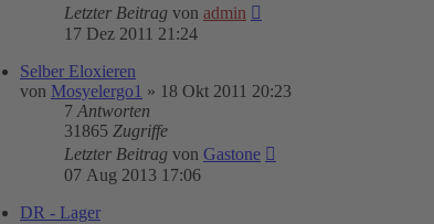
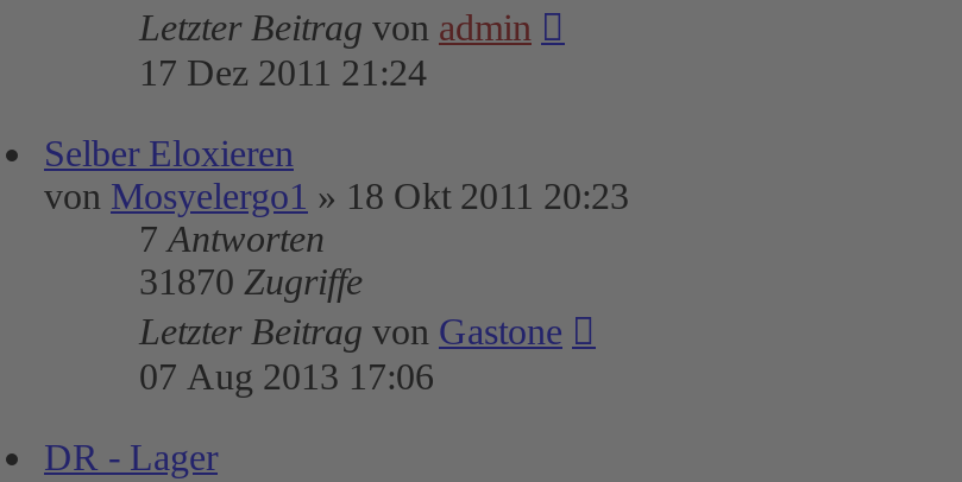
- 31865 Zugriffe
+ 31870 Zugriffe
